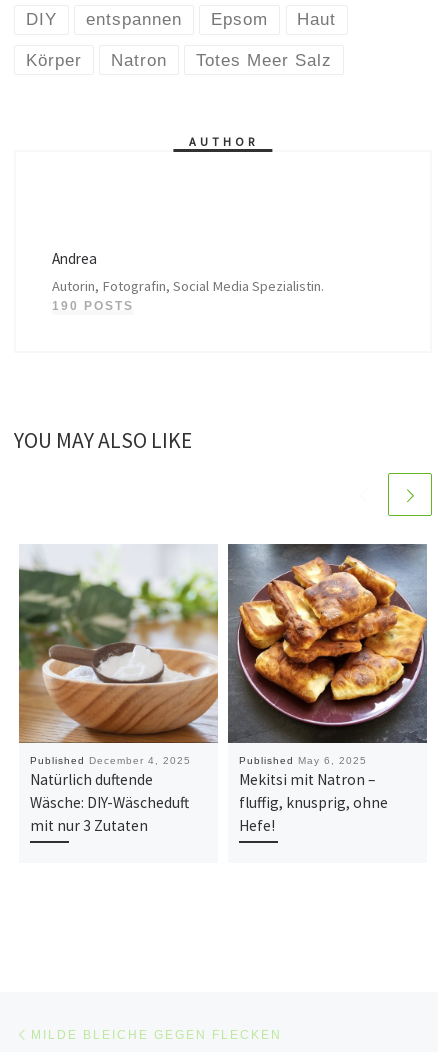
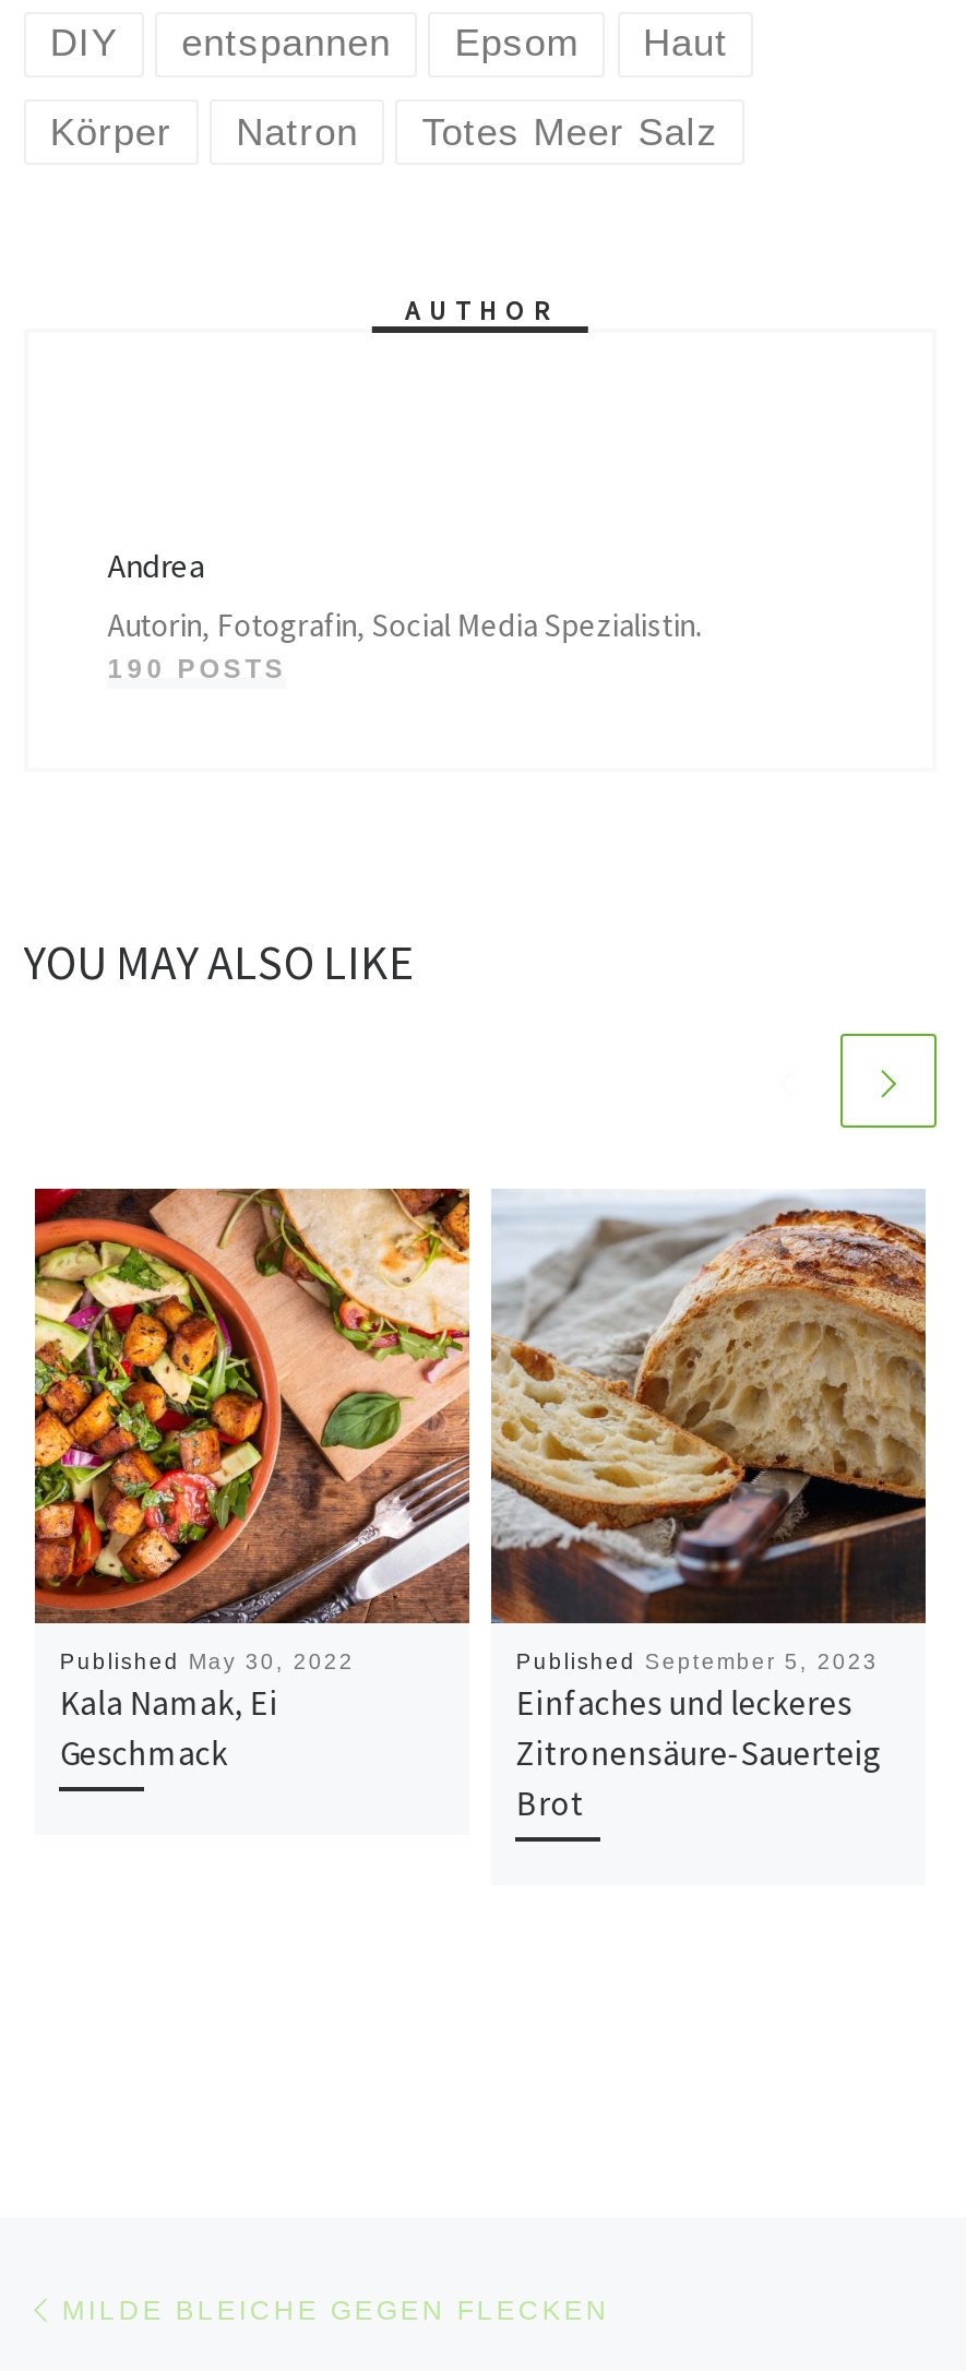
- [image]
- Published December 4, 2025
- Natürlich duftende
- Wäsche: DIY-Wäscheduft
- mit nur 3 Zutaten
+ [image]
+ Published May 30, 2022
+ Kala Namak, Ei
+ Geschmack

- [image]
- Published May 6, 2025
- Mekitsi mit Natron –
- fluffig, knusprig, ohne
- Hefe!
+ [image]
+ Published September 5, 2023
+ Einfaches und leckeres
+ Zitronensäure-Sauerteig
+ Brot
